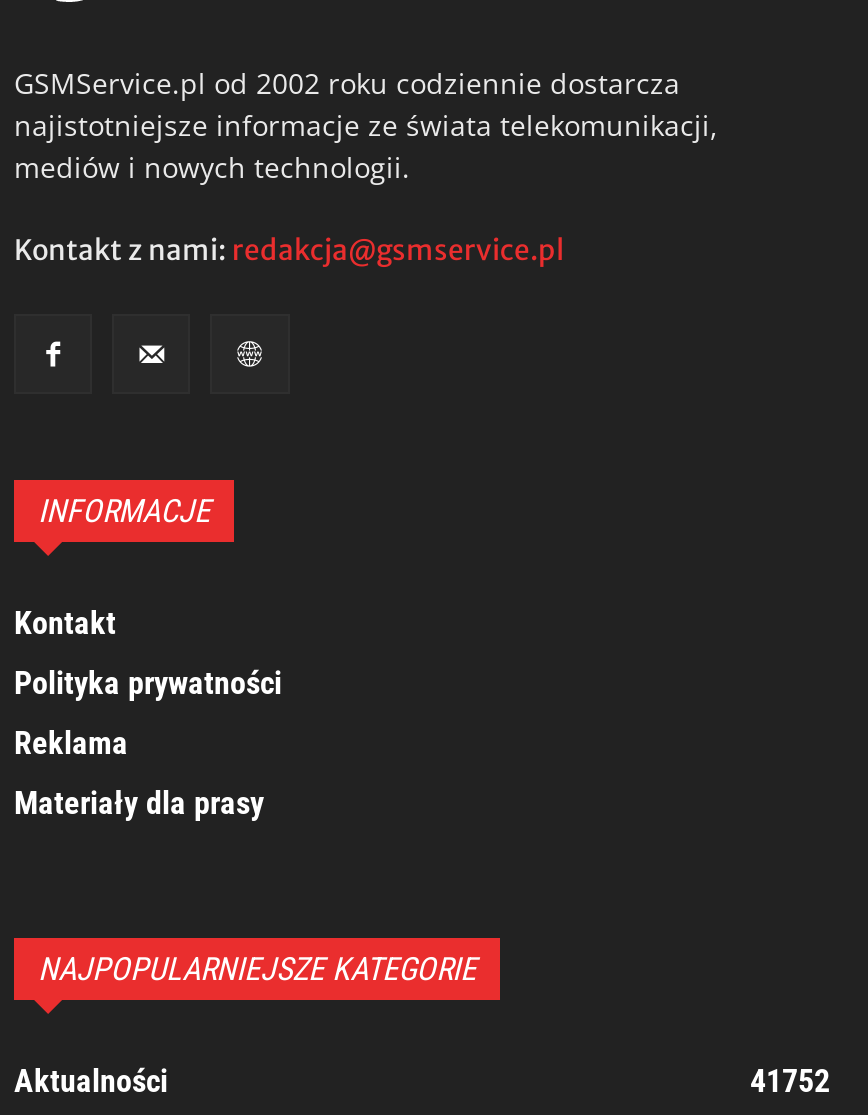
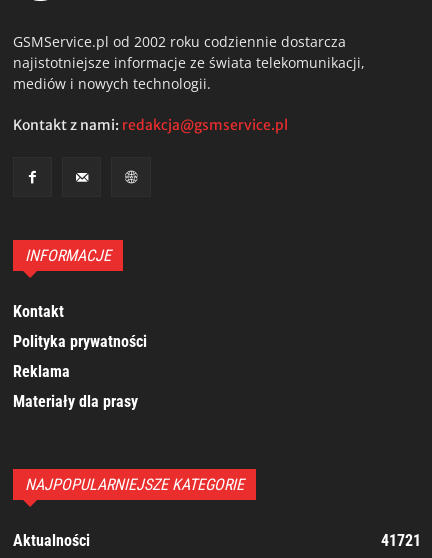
- 41752
+ 41721
